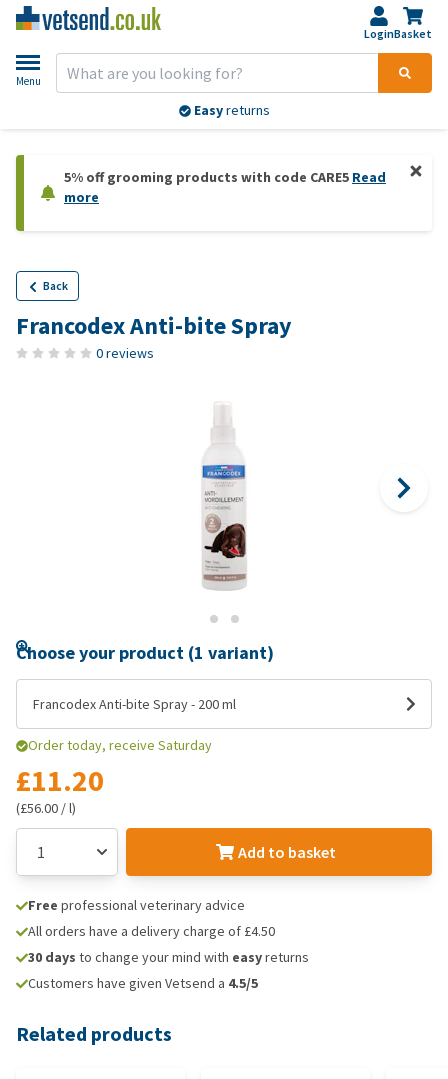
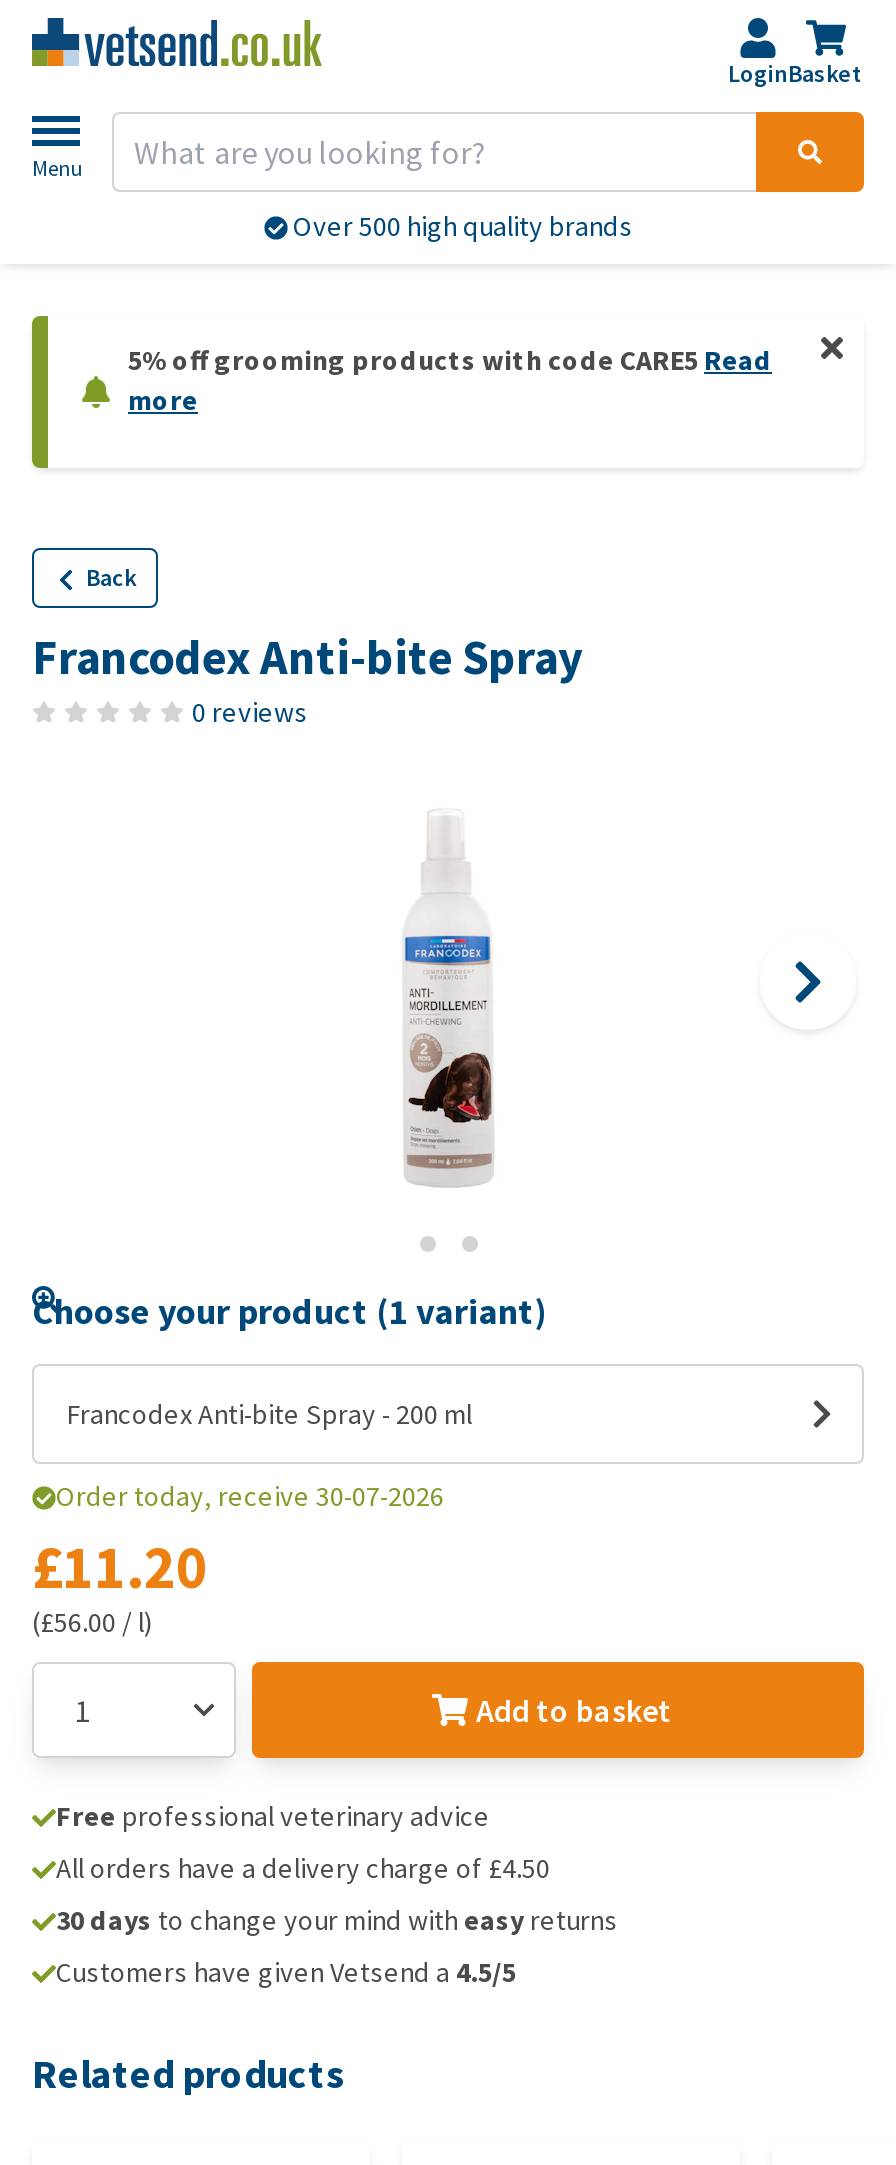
- Easy returns
+ Over 500 high quality brands

- Order today, receive Saturday
+ Order today, receive 30-07-2026
